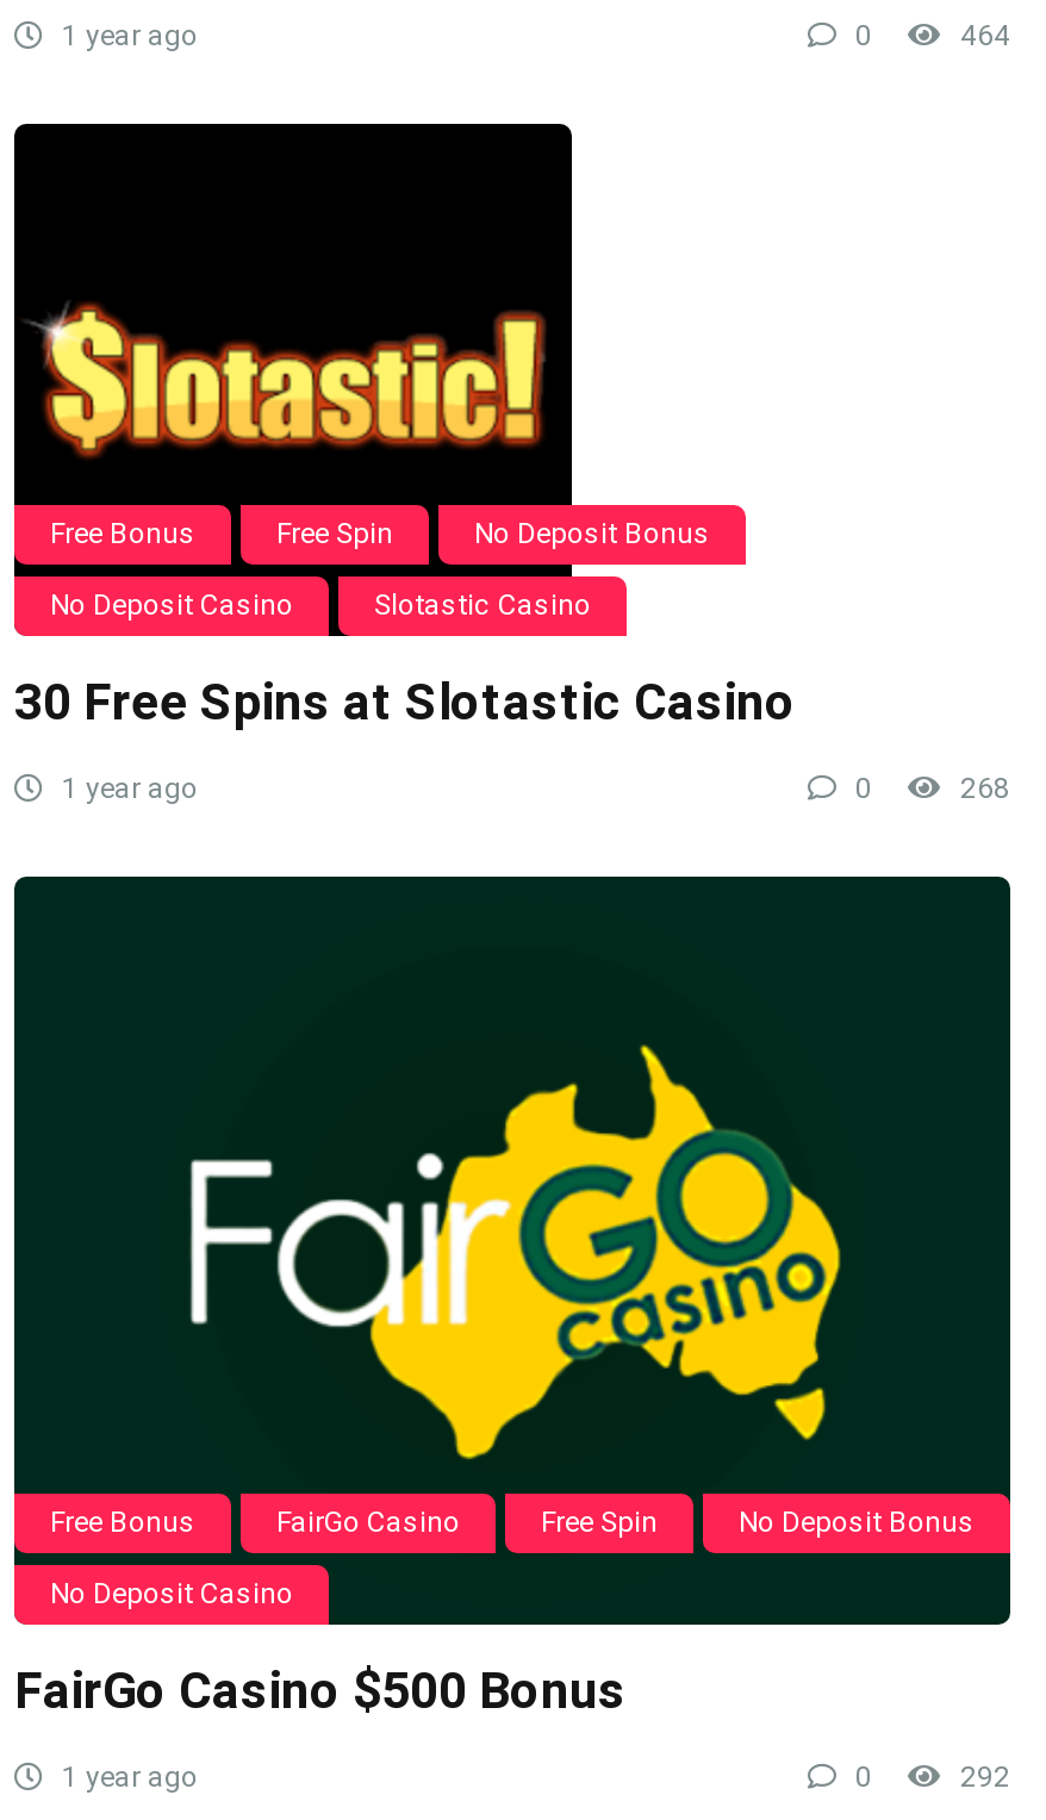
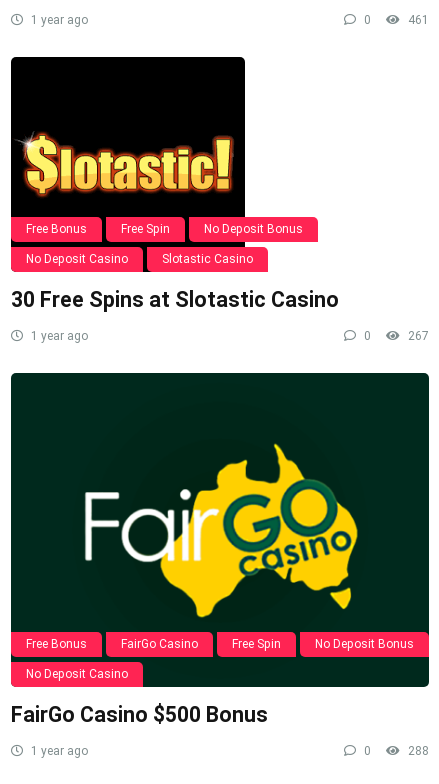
- 464
+ 461

- 268
+ 267

- 292
+ 288
